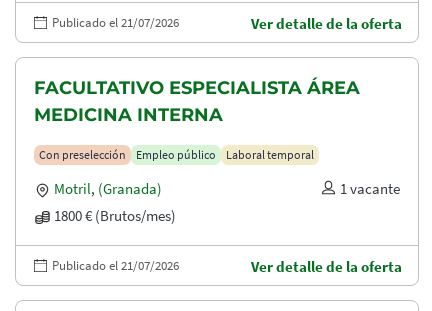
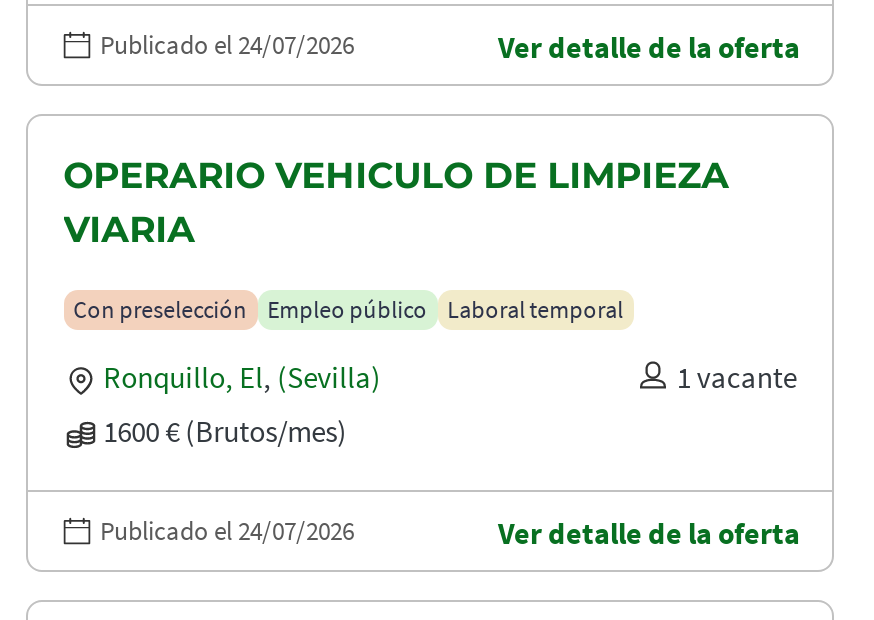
- Publicado el 21/07/2026
+ Publicado el 24/07/2026

- FACULTATIVO ESPECIALISTA ÁREA
- MEDICINA INTERNA
+ OPERARIO VEHICULO DE LIMPIEZA
+ VIARIA

- Motril, (Granada)
+ Ronquillo, El, (Sevilla)

- 1800 € (Brutos/mes)
+ 1600 € (Brutos/mes)

- Publicado el 21/07/2026
+ Publicado el 24/07/2026
